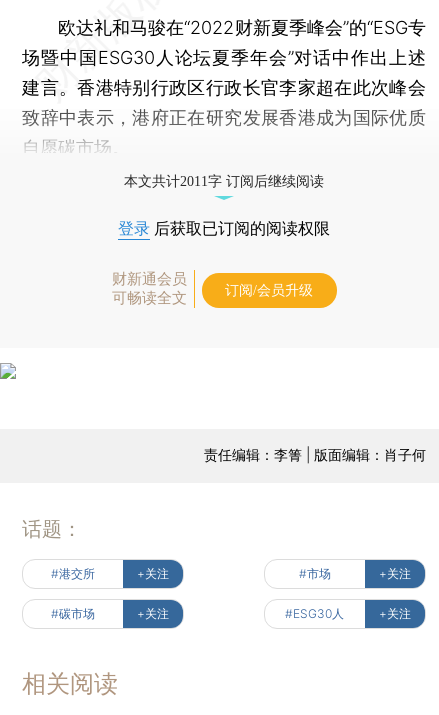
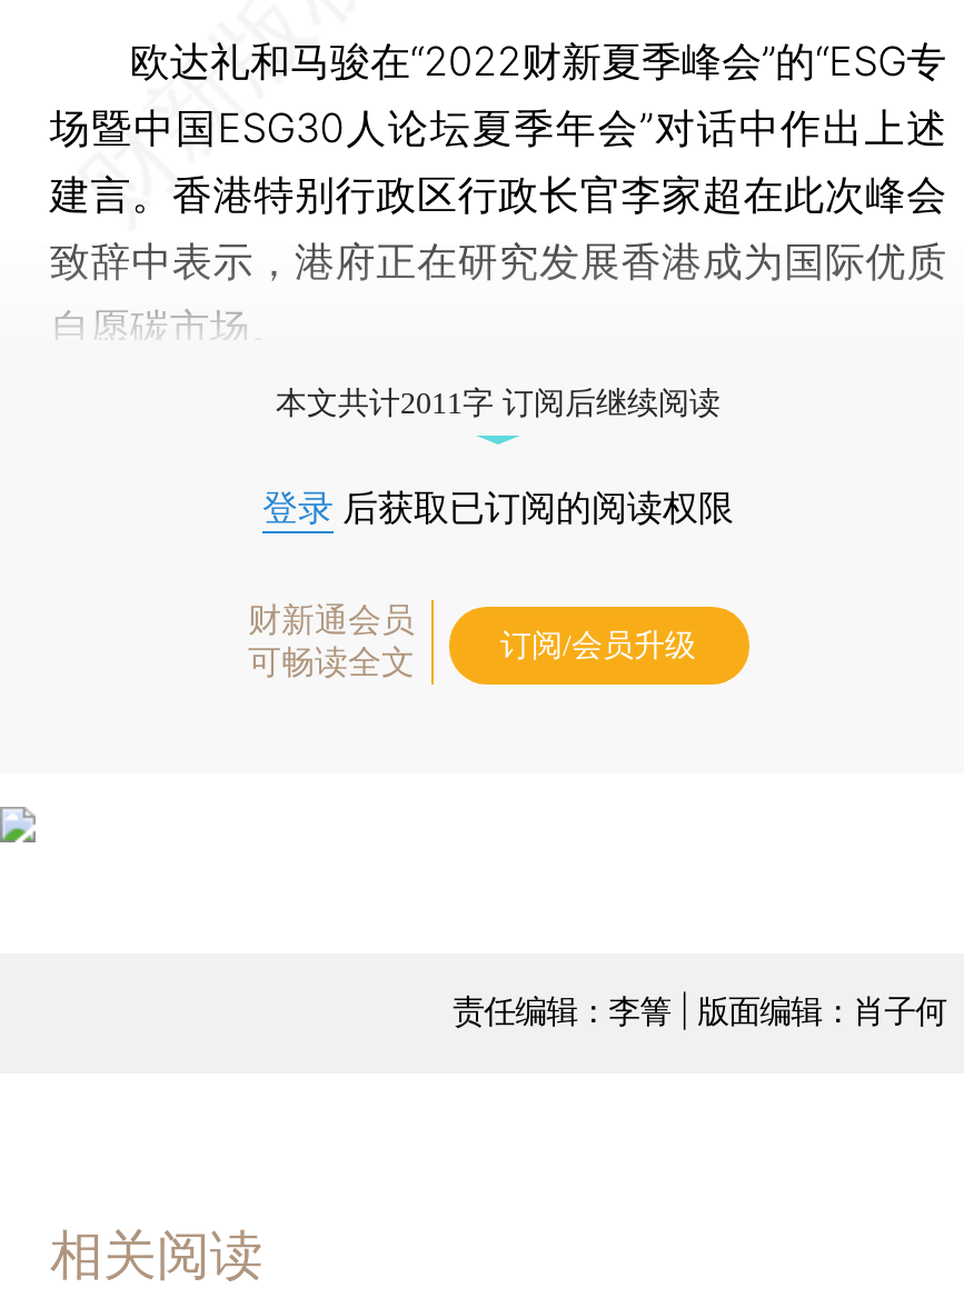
- 话题：
- #港交所
- +关注
- #市场
- +关注
- #碳市场
- +关注
- #ESG30人
- +关注
